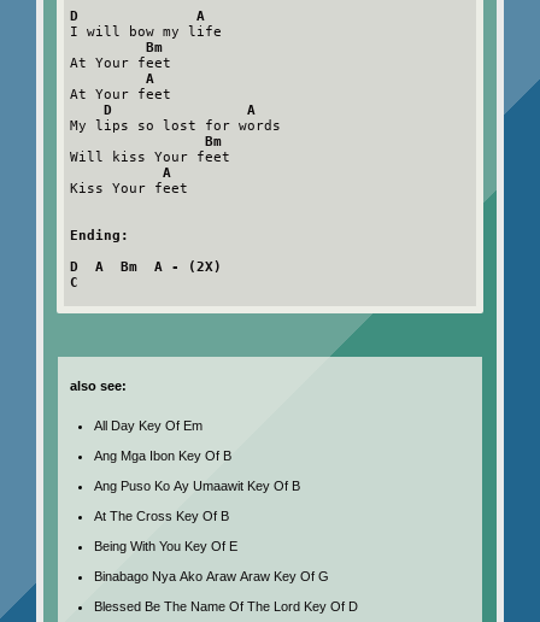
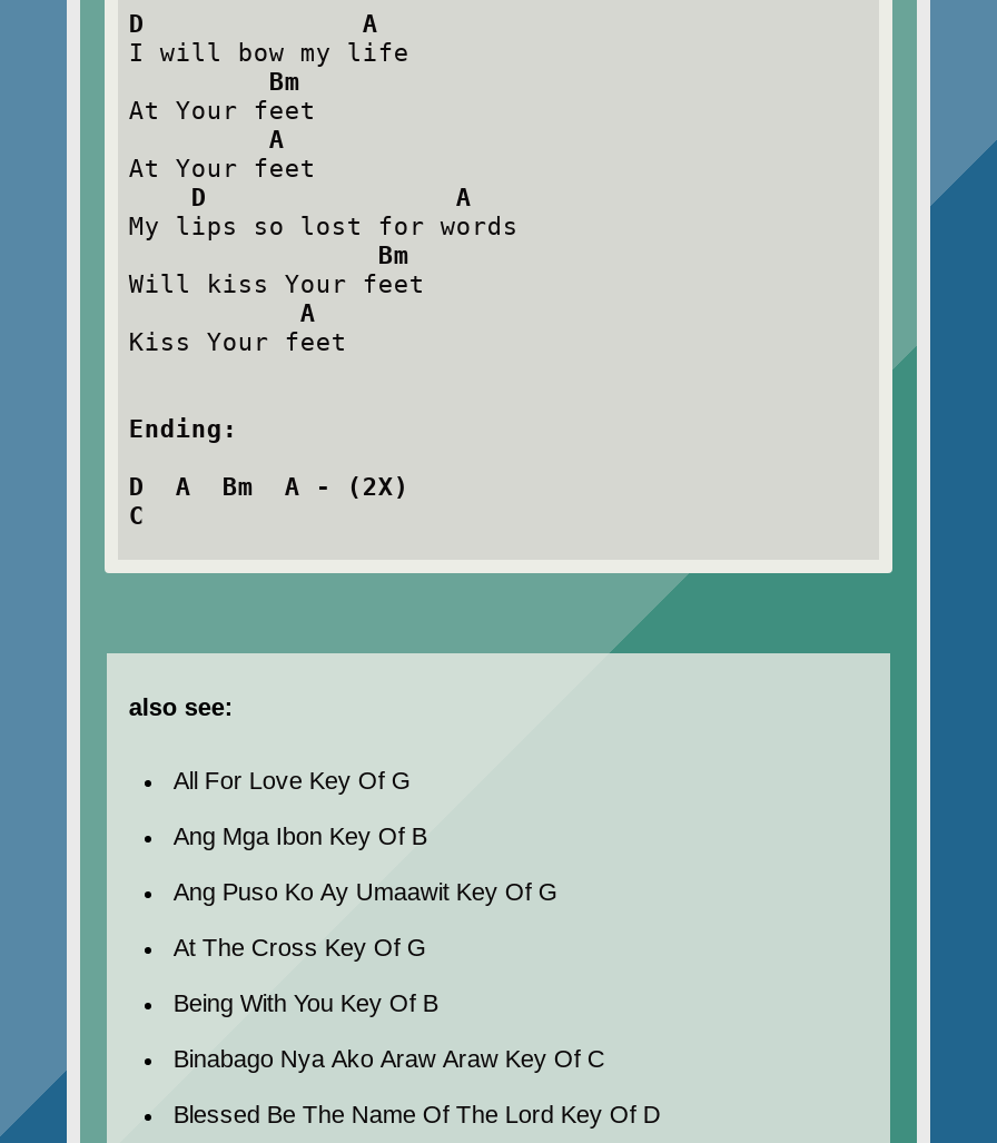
- All Day Key Of Em
+ All For Love Key Of G

- Ang Puso Ko Ay Umaawit Key Of B
+ Ang Puso Ko Ay Umaawit Key Of G

- At The Cross Key Of B
+ At The Cross Key Of G

- Being With You Key Of E
+ Being With You Key Of B

- Binabago Nya Ako Araw Araw Key Of G
+ Binabago Nya Ako Araw Araw Key Of C
